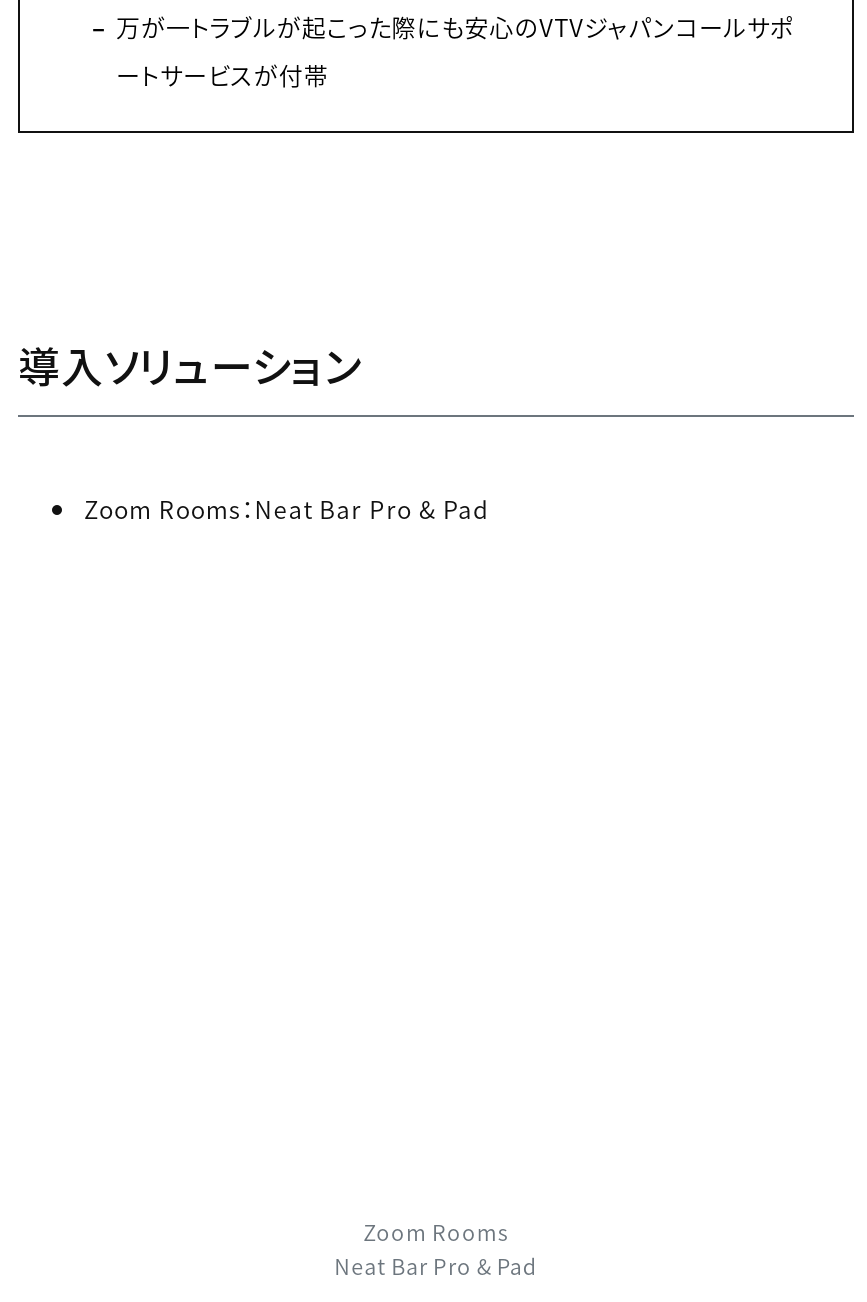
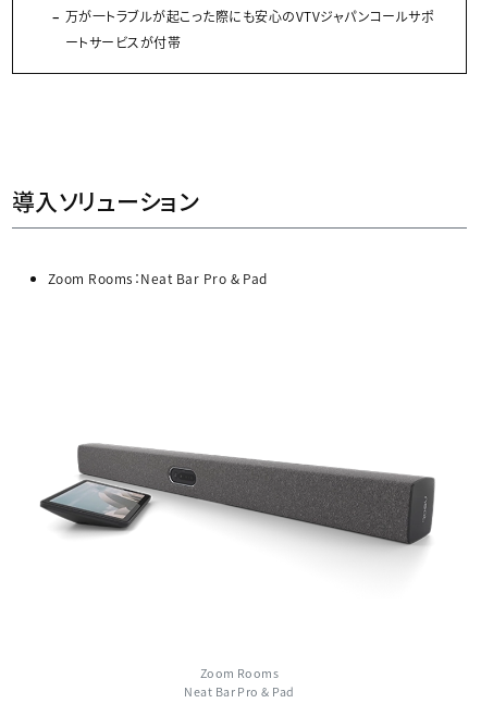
+ [image]
